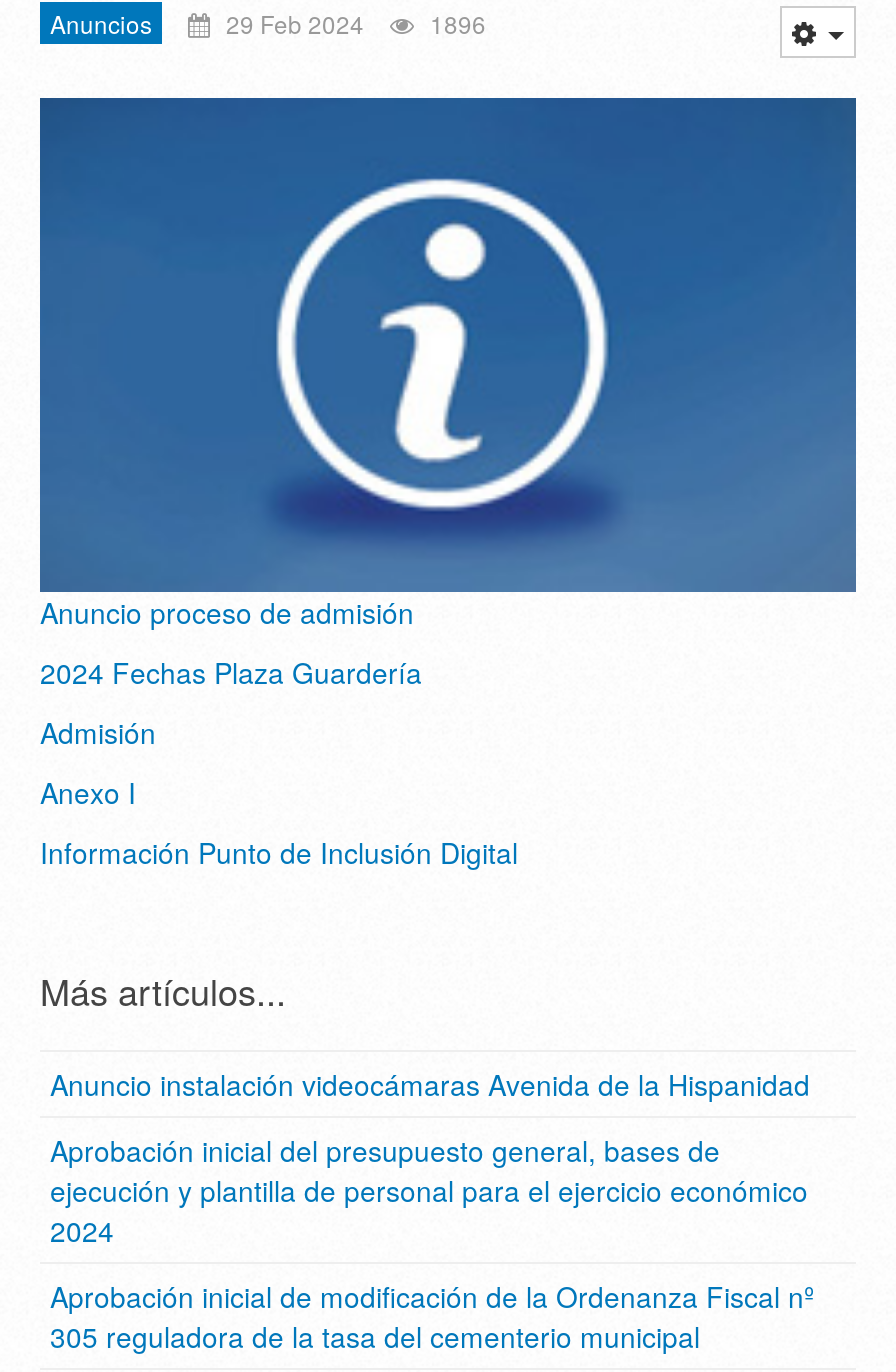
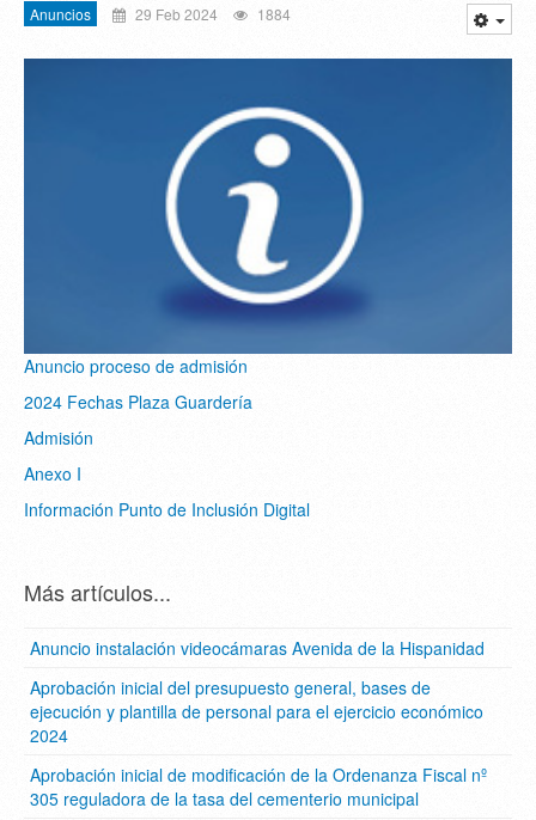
- Anuncios 29 Feb 2024 1896
+ Anuncios 29 Feb 2024 1884
